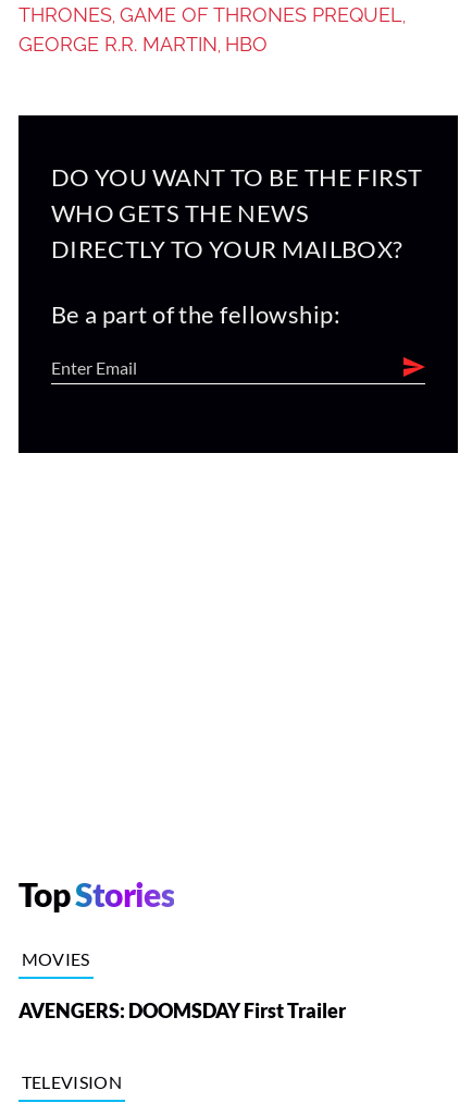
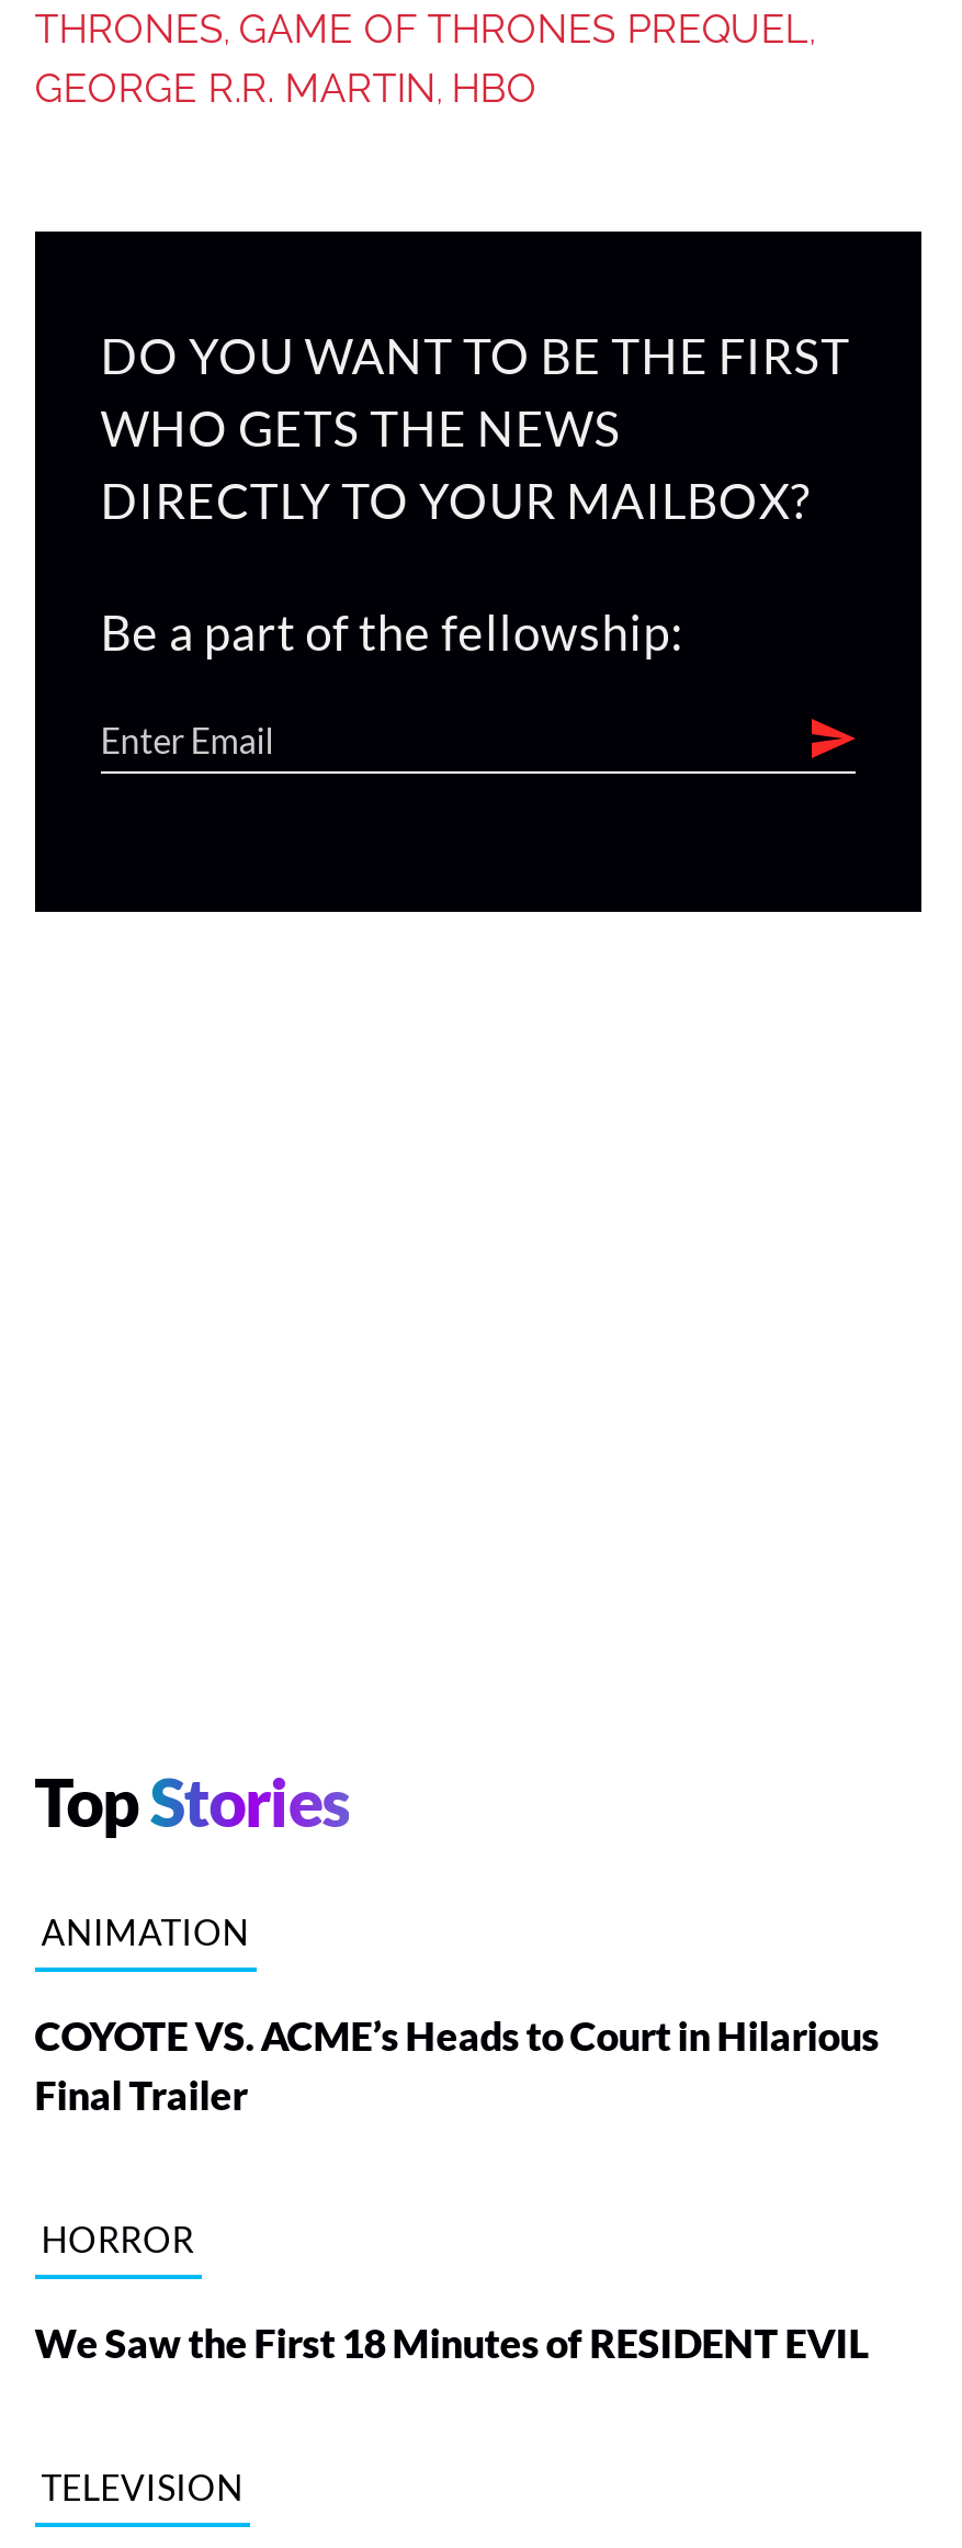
- MOVIES
- AVENGERS: DOOMSDAY First Trailer
+ ANIMATION
+ COYOTE VS. ACME’s Heads to Court in Hilarious
+ Final Trailer
+ HORROR
+ We Saw the First 18 Minutes of RESIDENT EVIL
